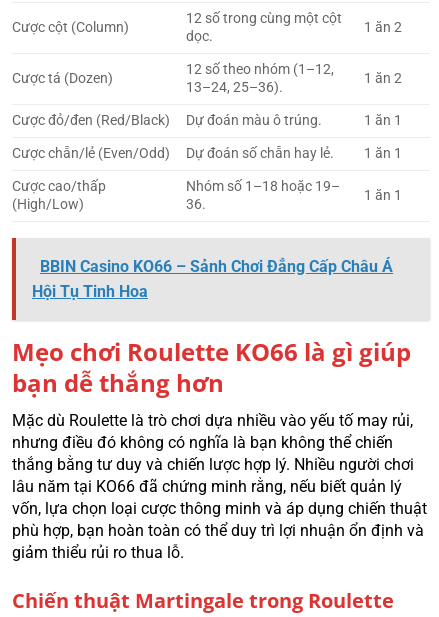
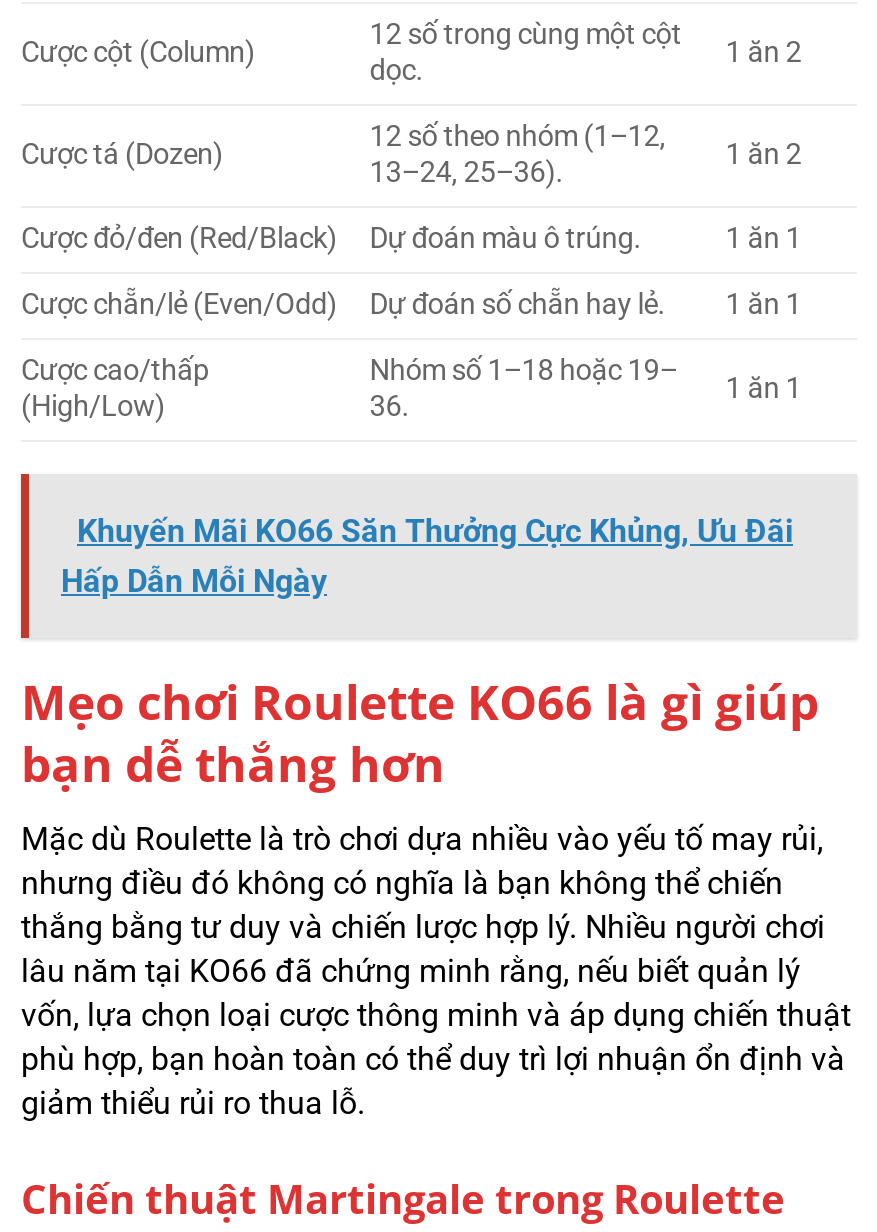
- BBIN Casino KO66 – Sảnh Chơi Đẳng Cấp Châu Á
- Hội Tụ Tinh Hoa
+ Khuyến Mãi KO66 Săn Thưởng Cực Khủng, Ưu Đãi
+ Hấp Dẫn Mỗi Ngày
